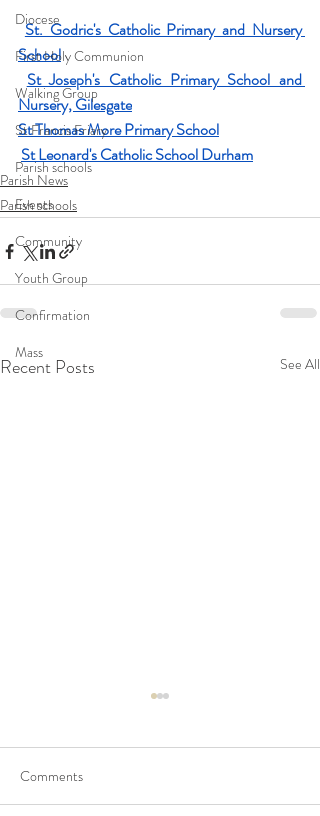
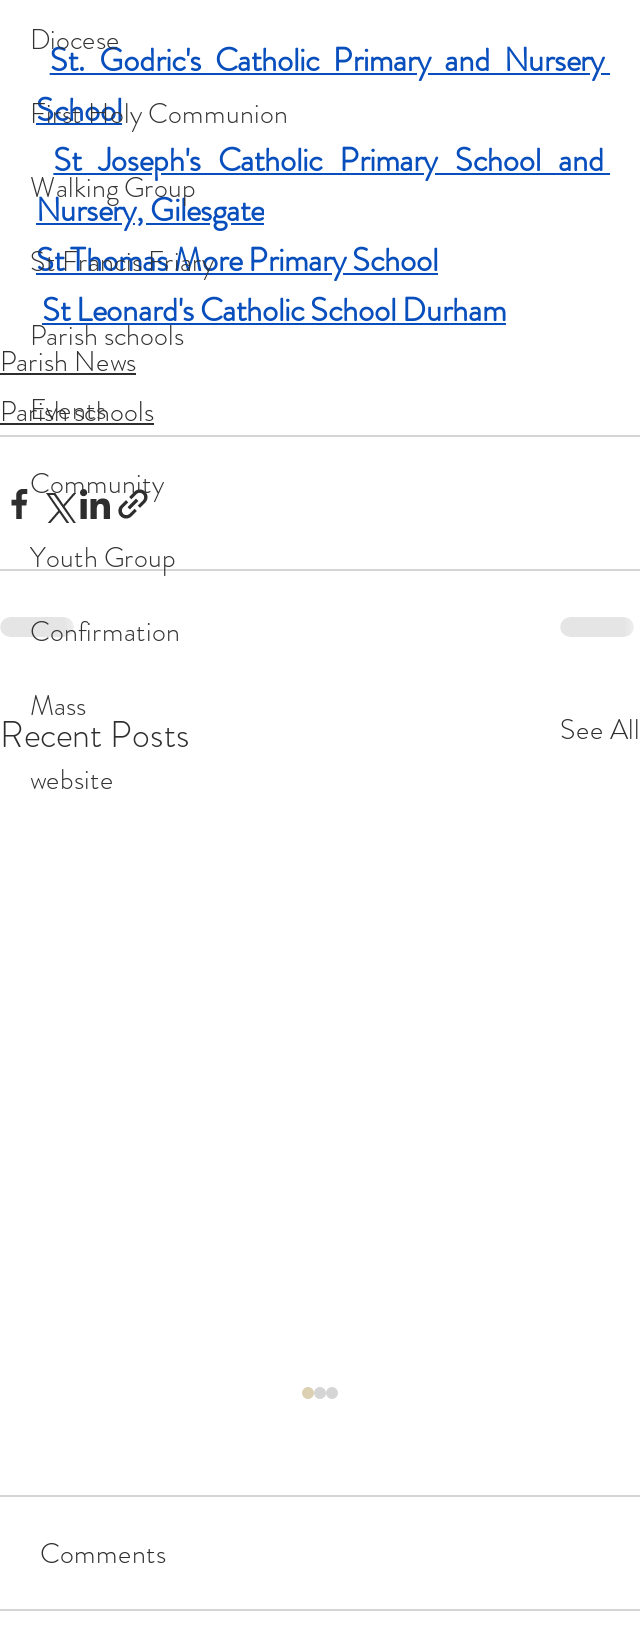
+ website
